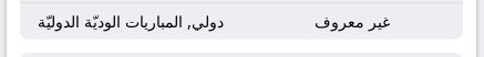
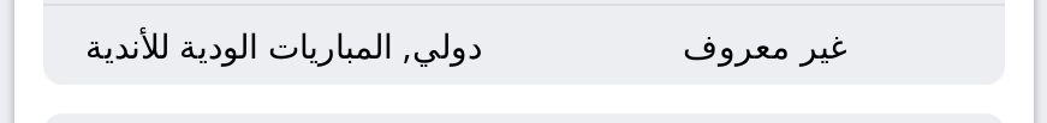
- دولي, المباريات الوديّة الدوليّة
+ دولي, المباريات الودية للأندية
